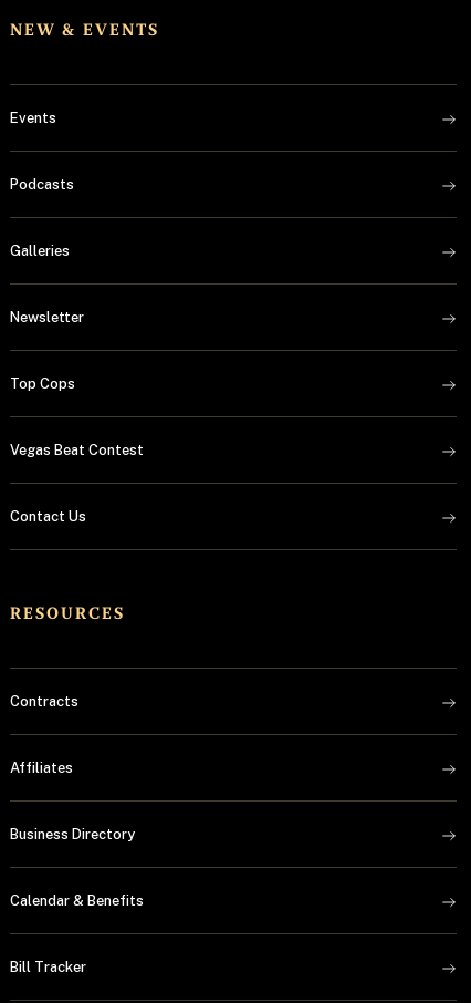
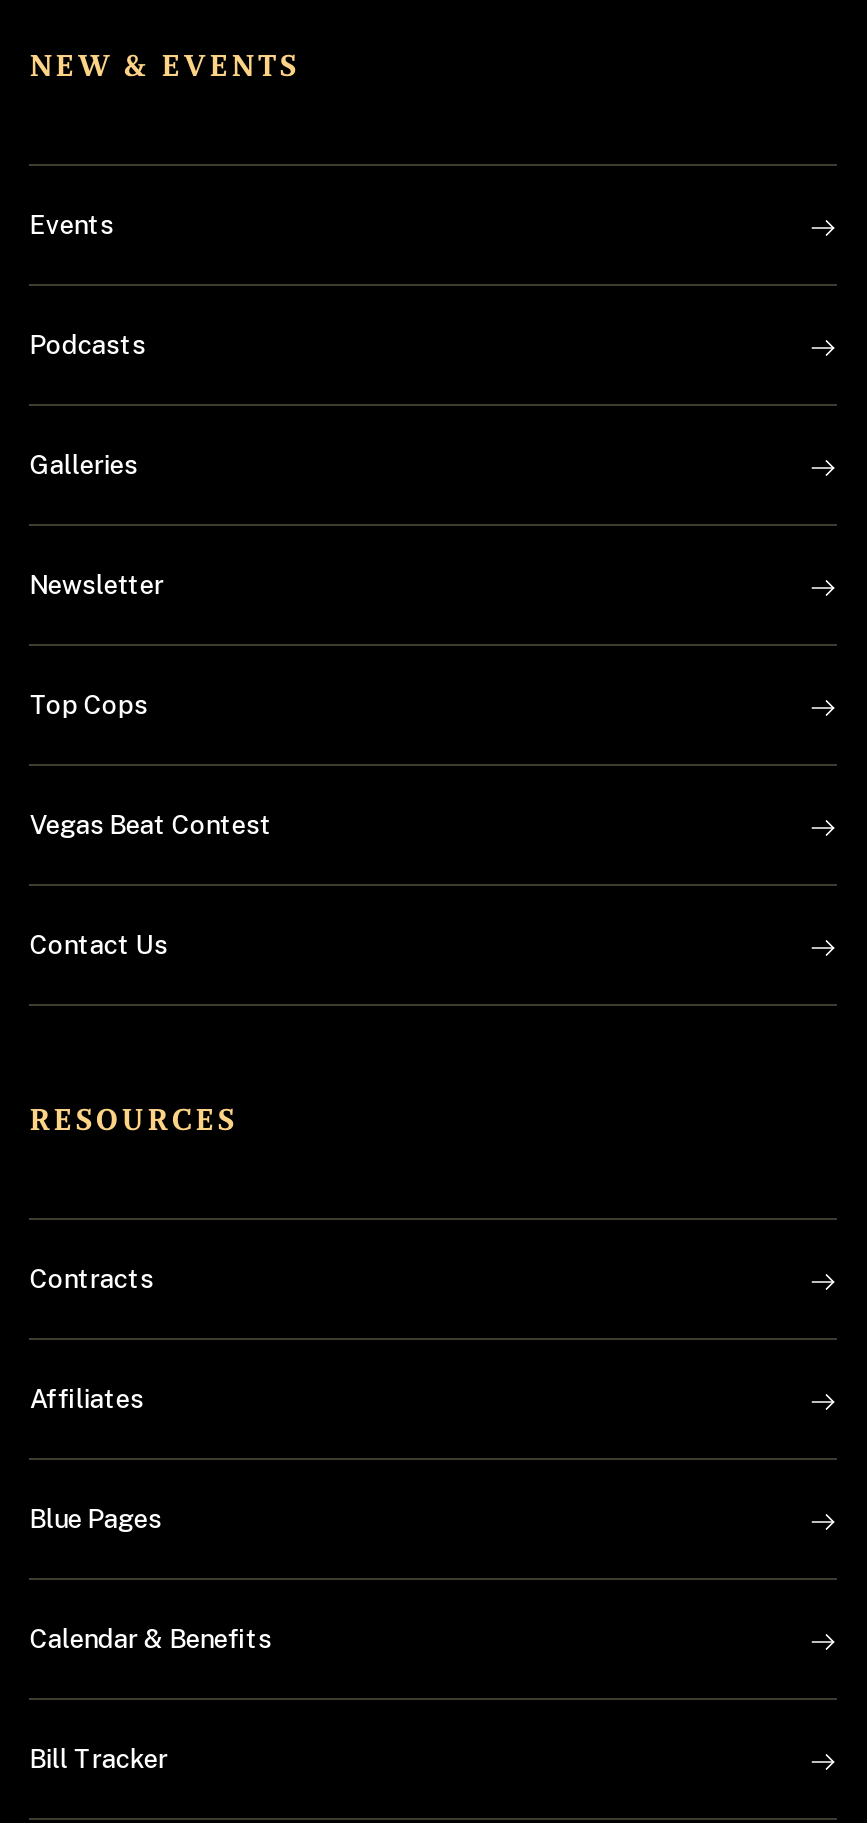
- Business Directory
+ Blue Pages
